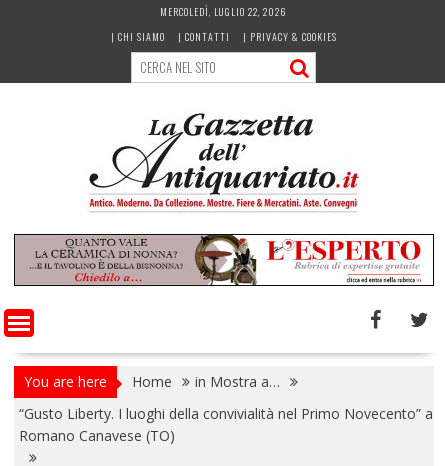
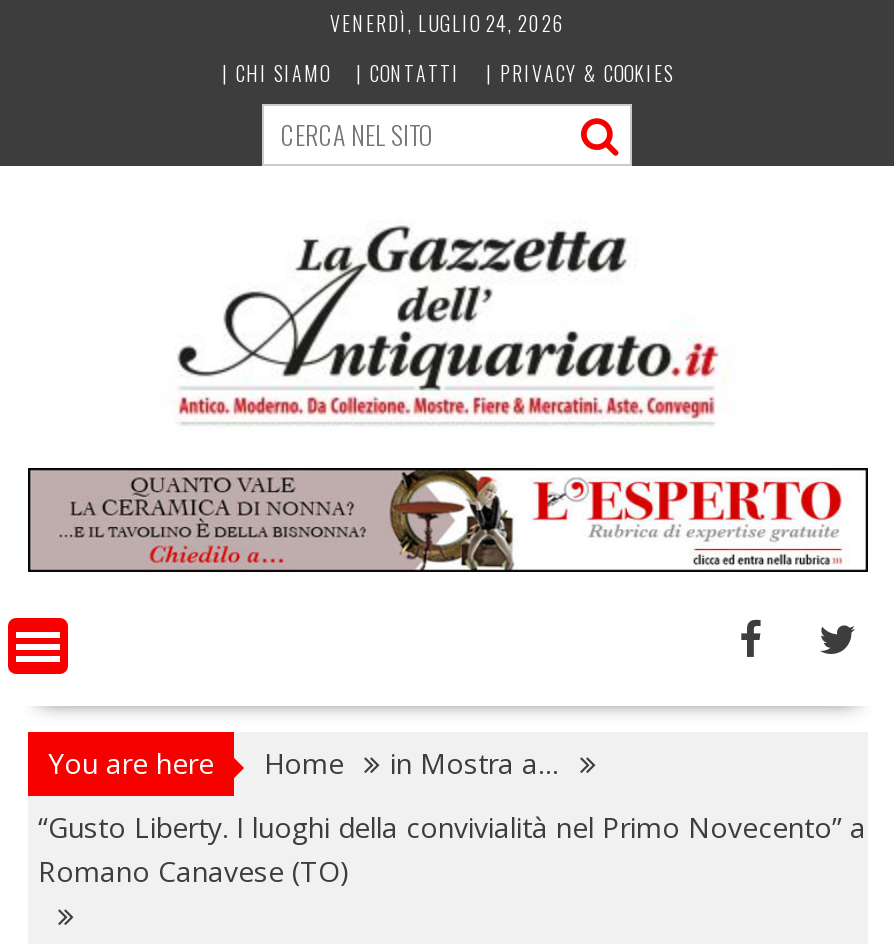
- MERCOLEDÌ, LUGLIO 22, 2026
+ VENERDÌ, LUGLIO 24, 2026
